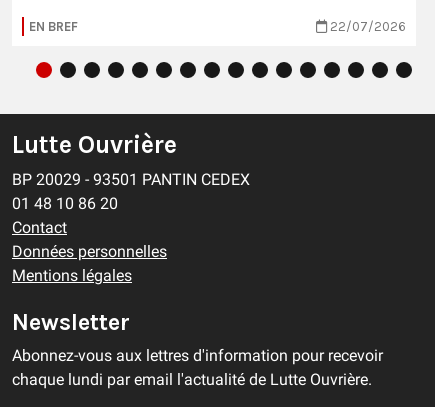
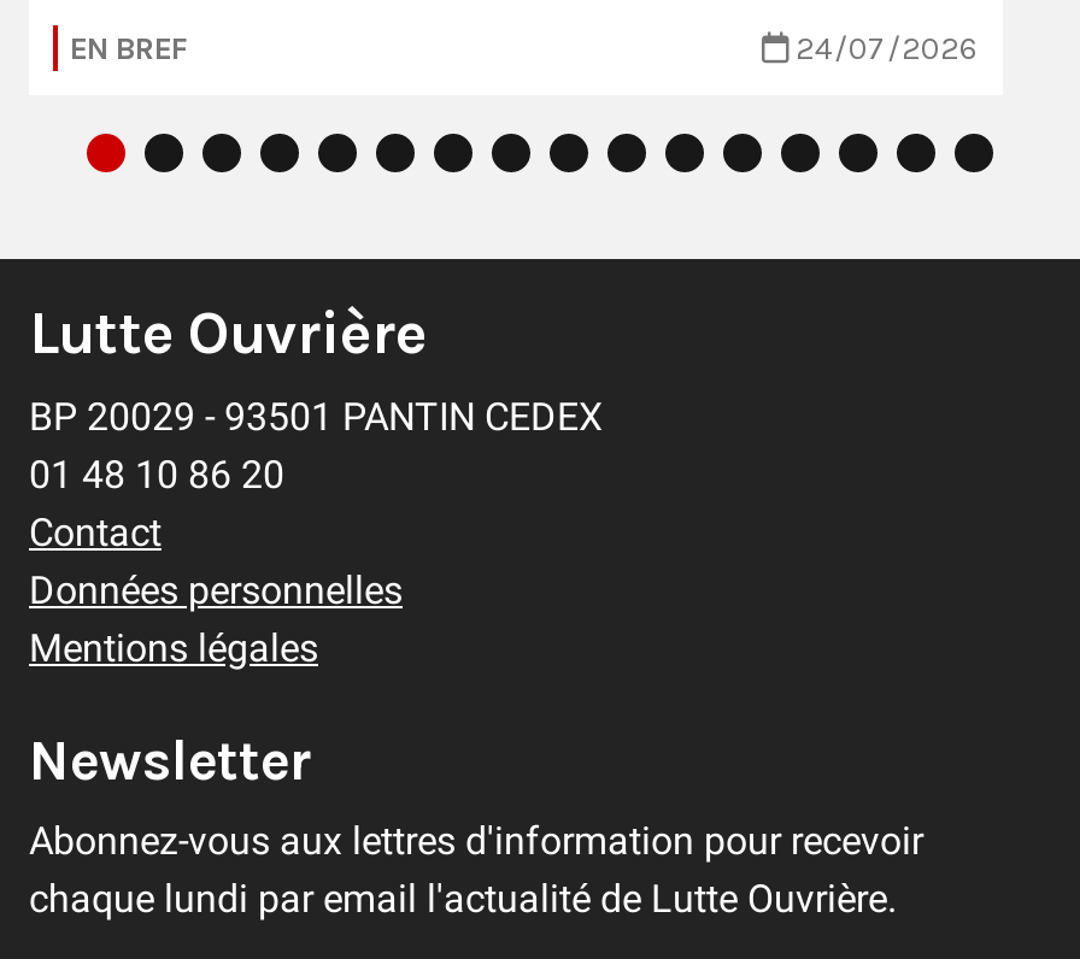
- 22/07/2026
+ 24/07/2026
